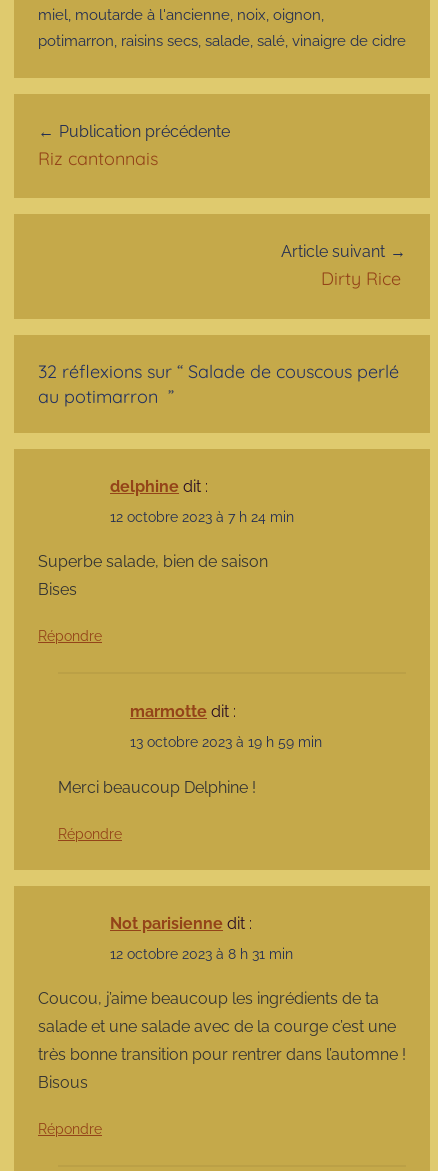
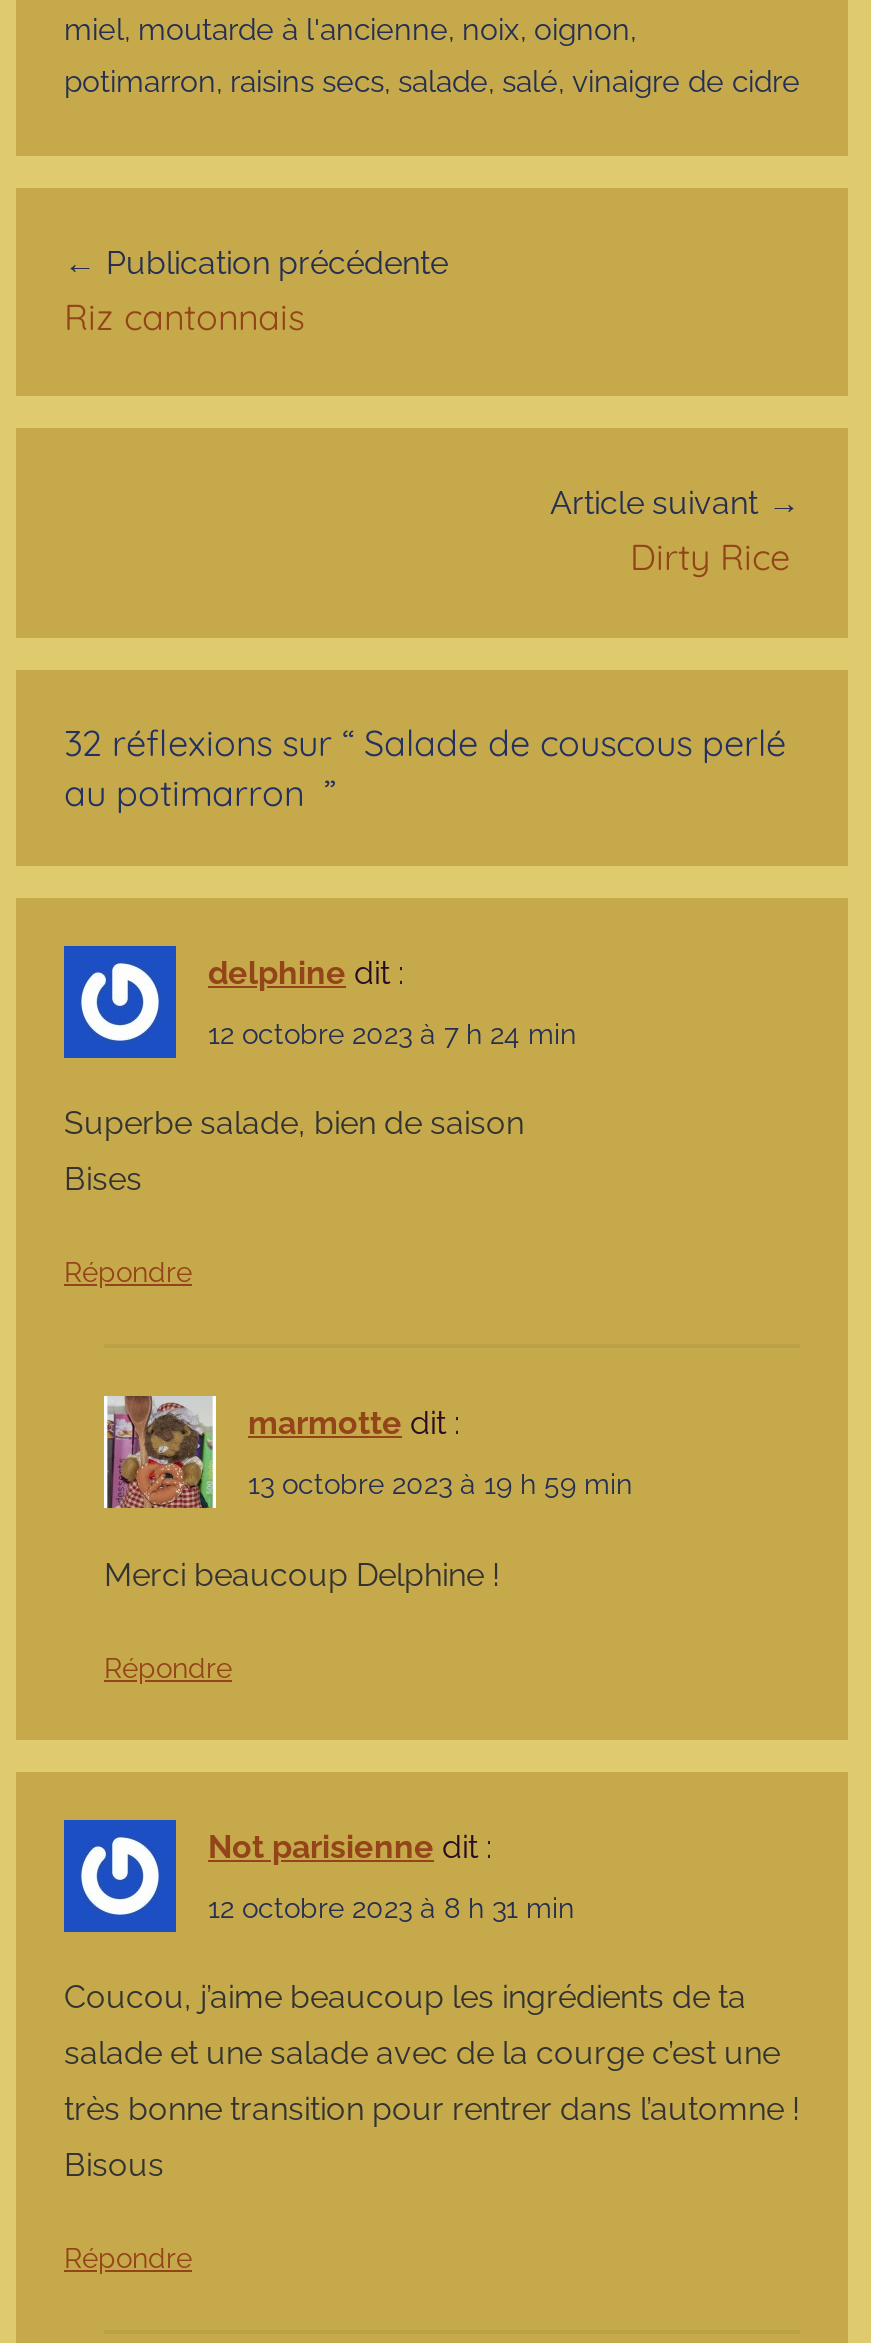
+ [image]

+ [image]

+ [image]
